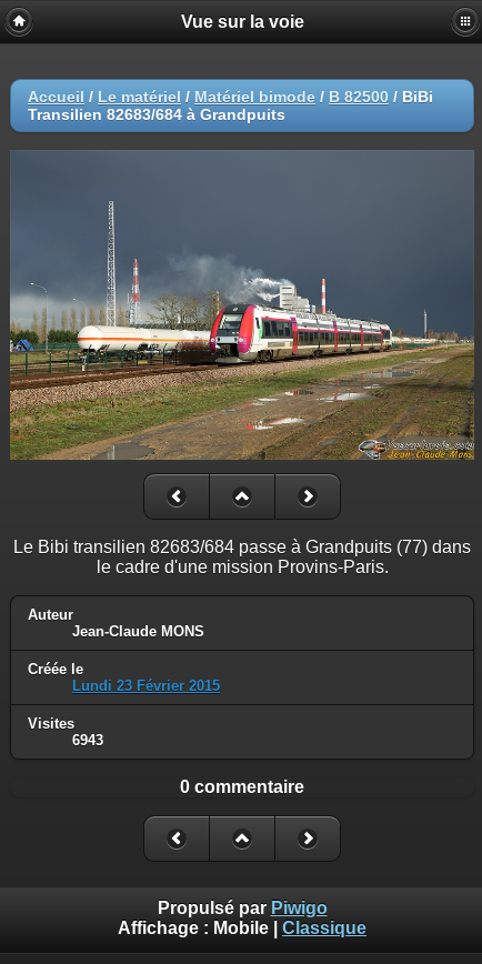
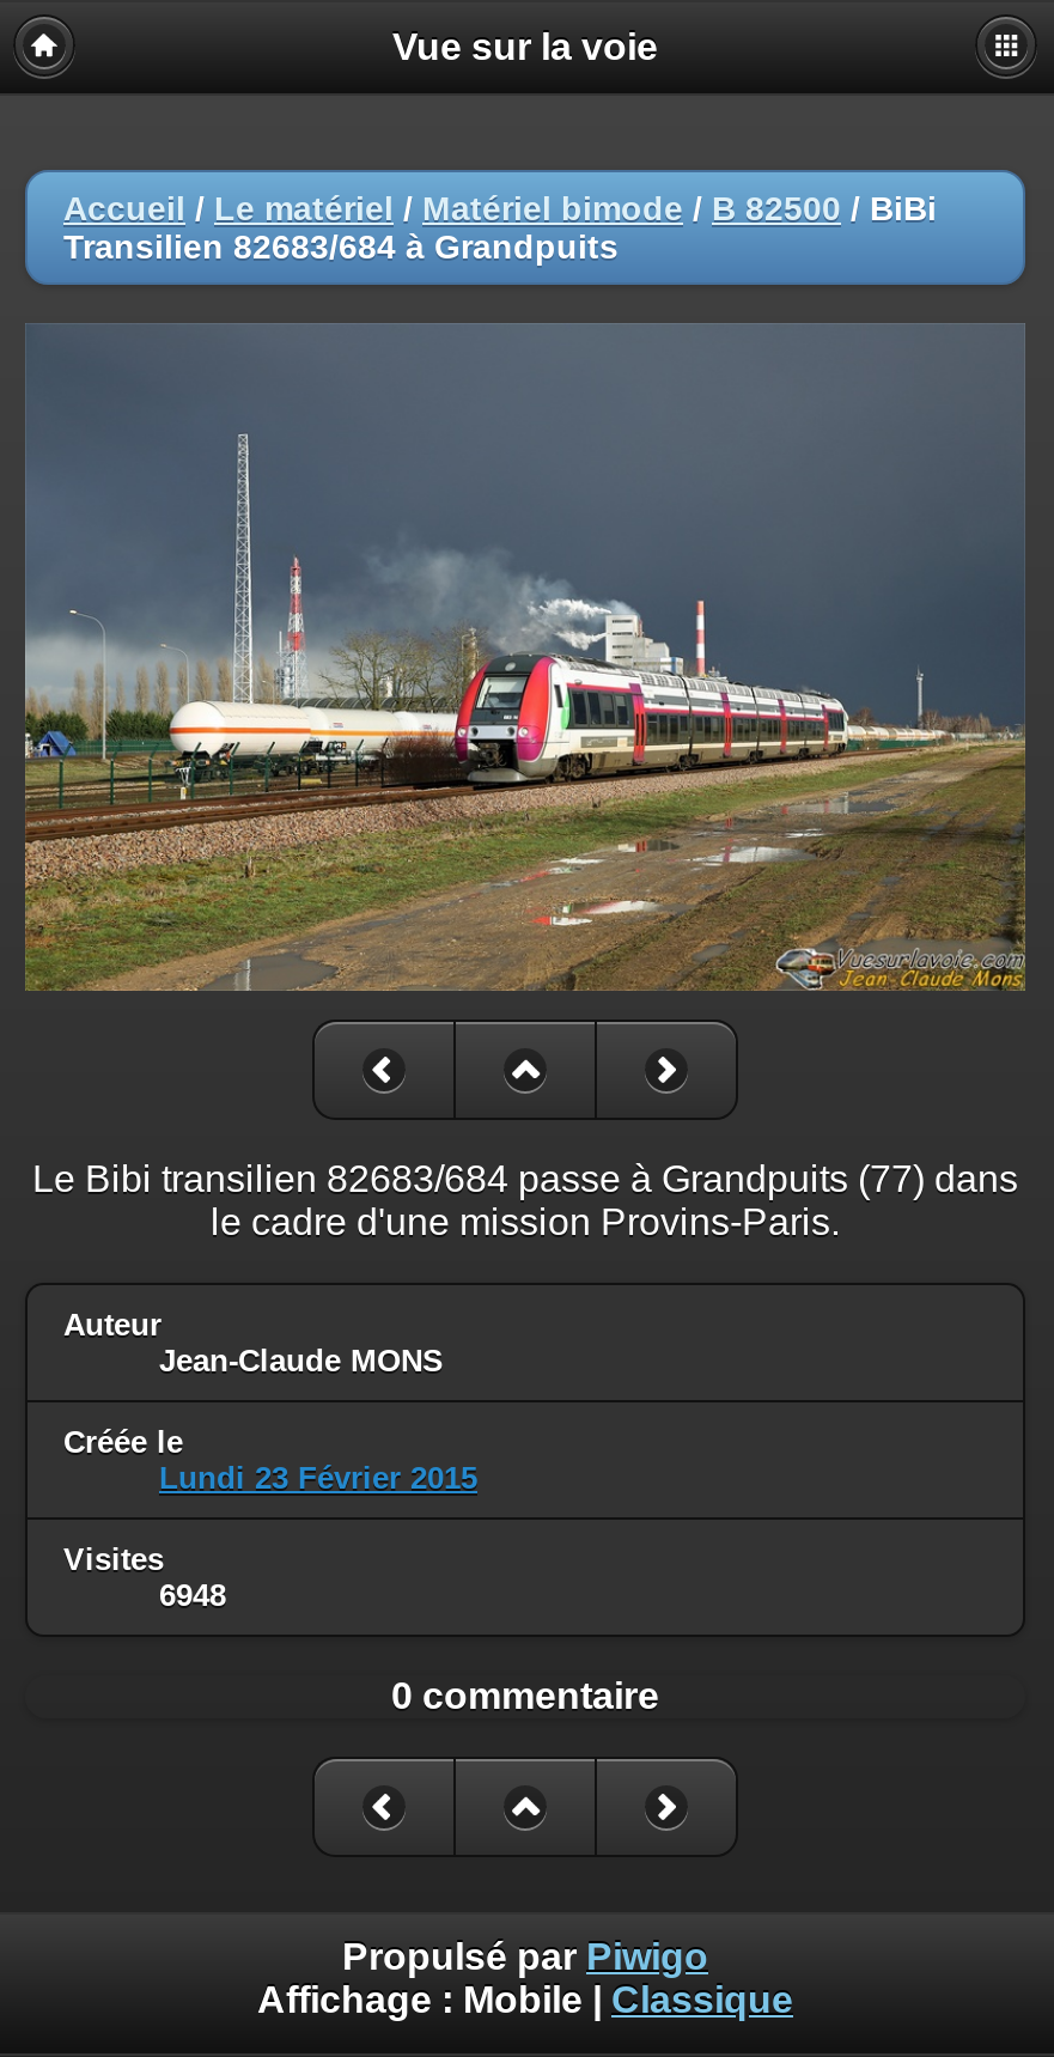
- 6943
+ 6948
